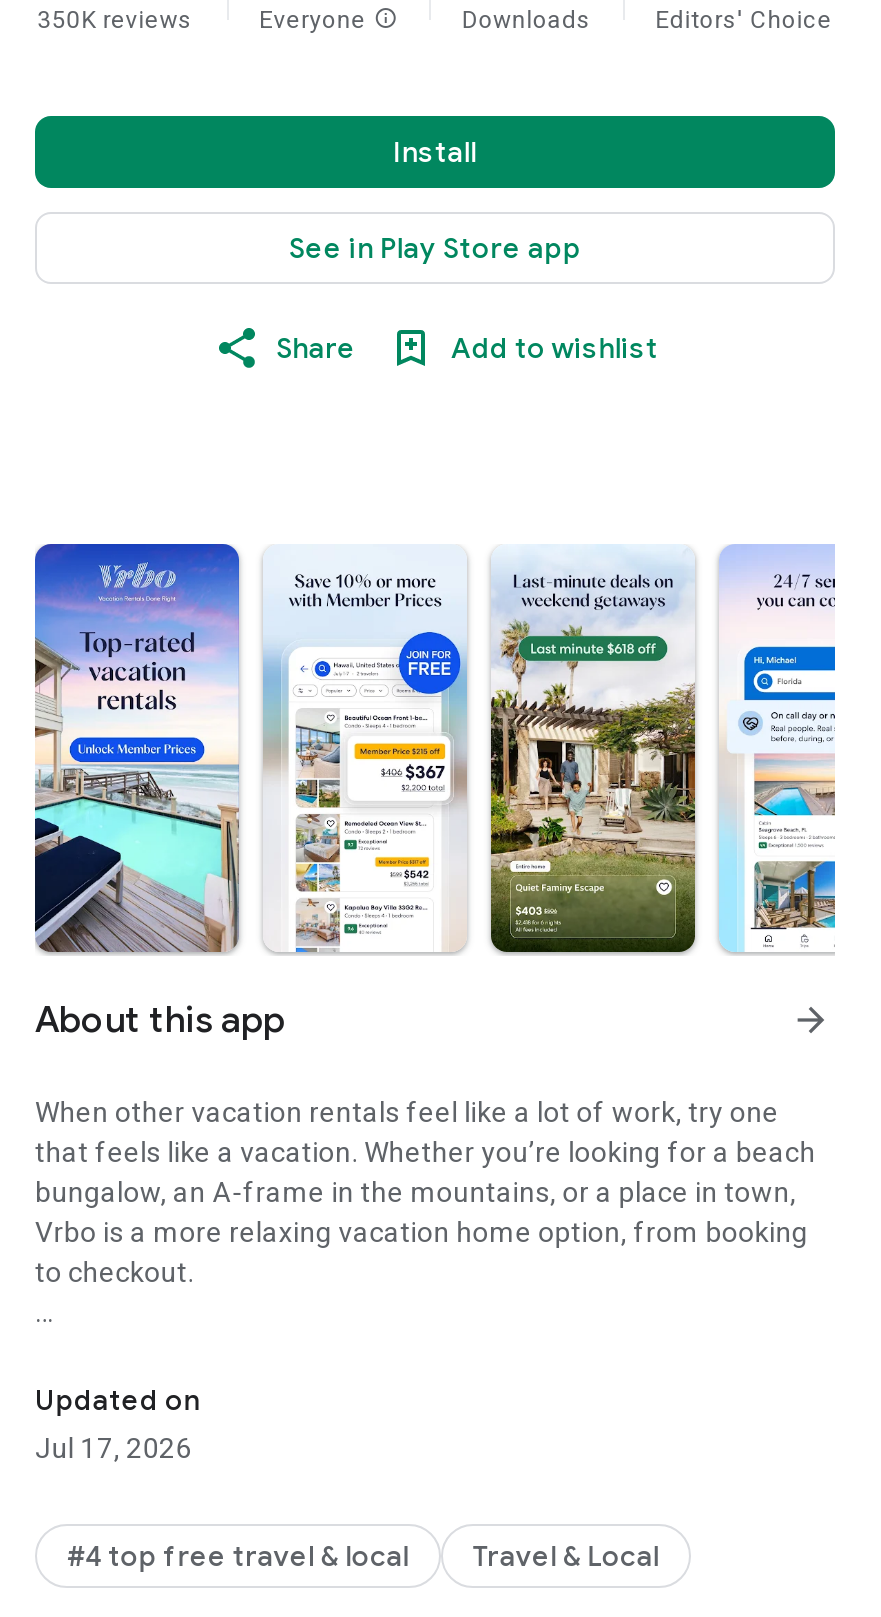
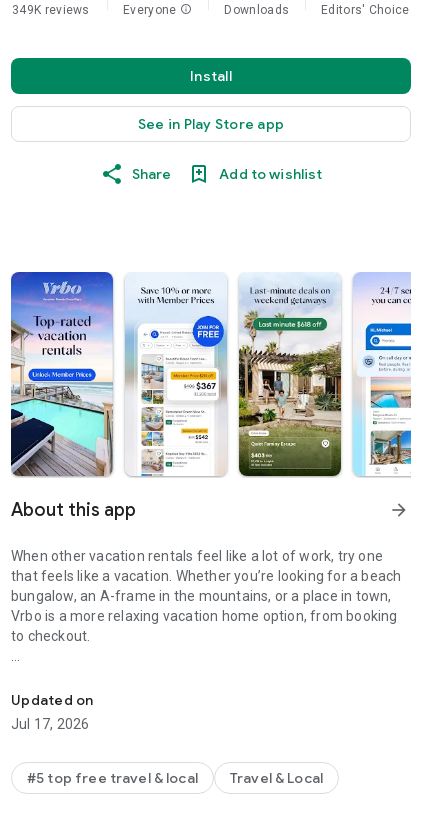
- 350K reviews
+ 349K reviews

- #4 top free travel & local
+ #5 top free travel & local
